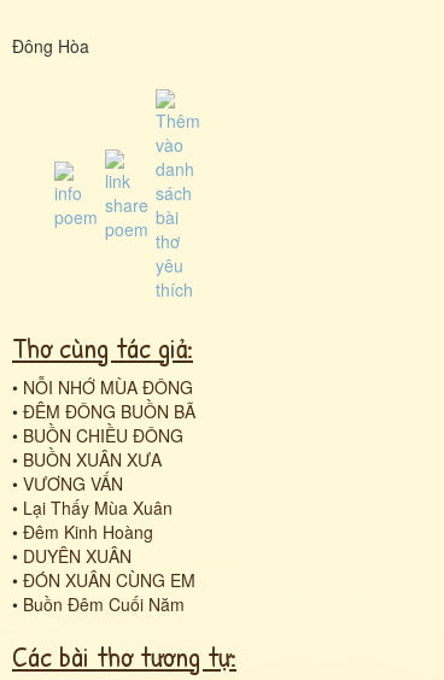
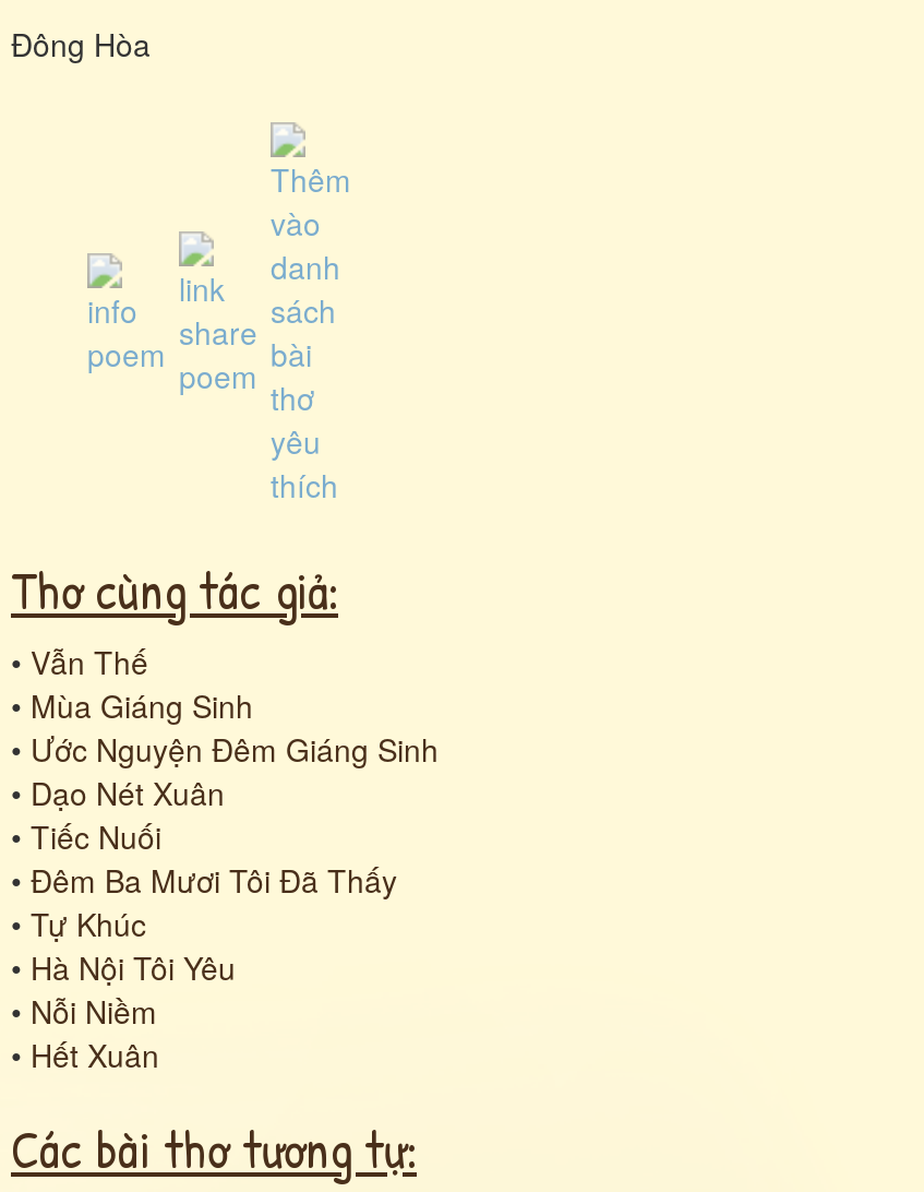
- • NỖI NHỚ MÙA ĐÔNG
- • ĐÊM ĐÔNG BUỒN BÃ
- • BUỒN CHIỀU ĐÔNG
- • BUỒN XUÂN XƯA
- • VƯƠNG VẤN
- • Lại Thấy Mùa Xuân
- • Đêm Kinh Hoàng
- • DUYÊN XUÂN
- • ĐÓN XUÂN CÙNG EM
- • Buồn Đêm Cuối Năm
+ • Vẫn Thế
+ • Mùa Giáng Sinh
+ • Ước Nguyện Đêm Giáng Sinh
+ • Dạo Nét Xuân
+ • Tiếc Nuối
+ • Đêm Ba Mươi Tôi Đã Thấy
+ • Tự Khúc
+ • Hà Nội Tôi Yêu
+ • Nỗi Niềm
+ • Hết Xuân
